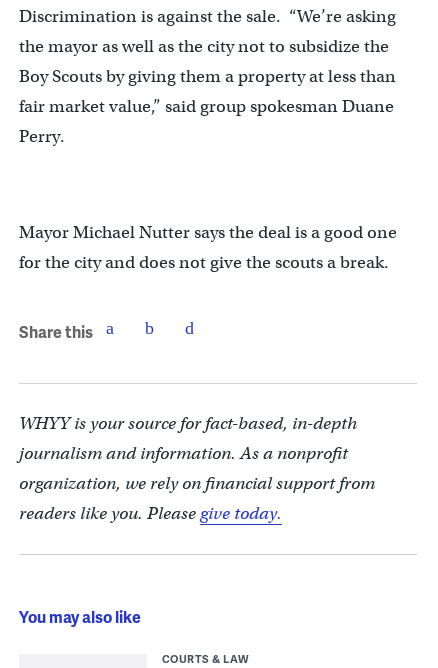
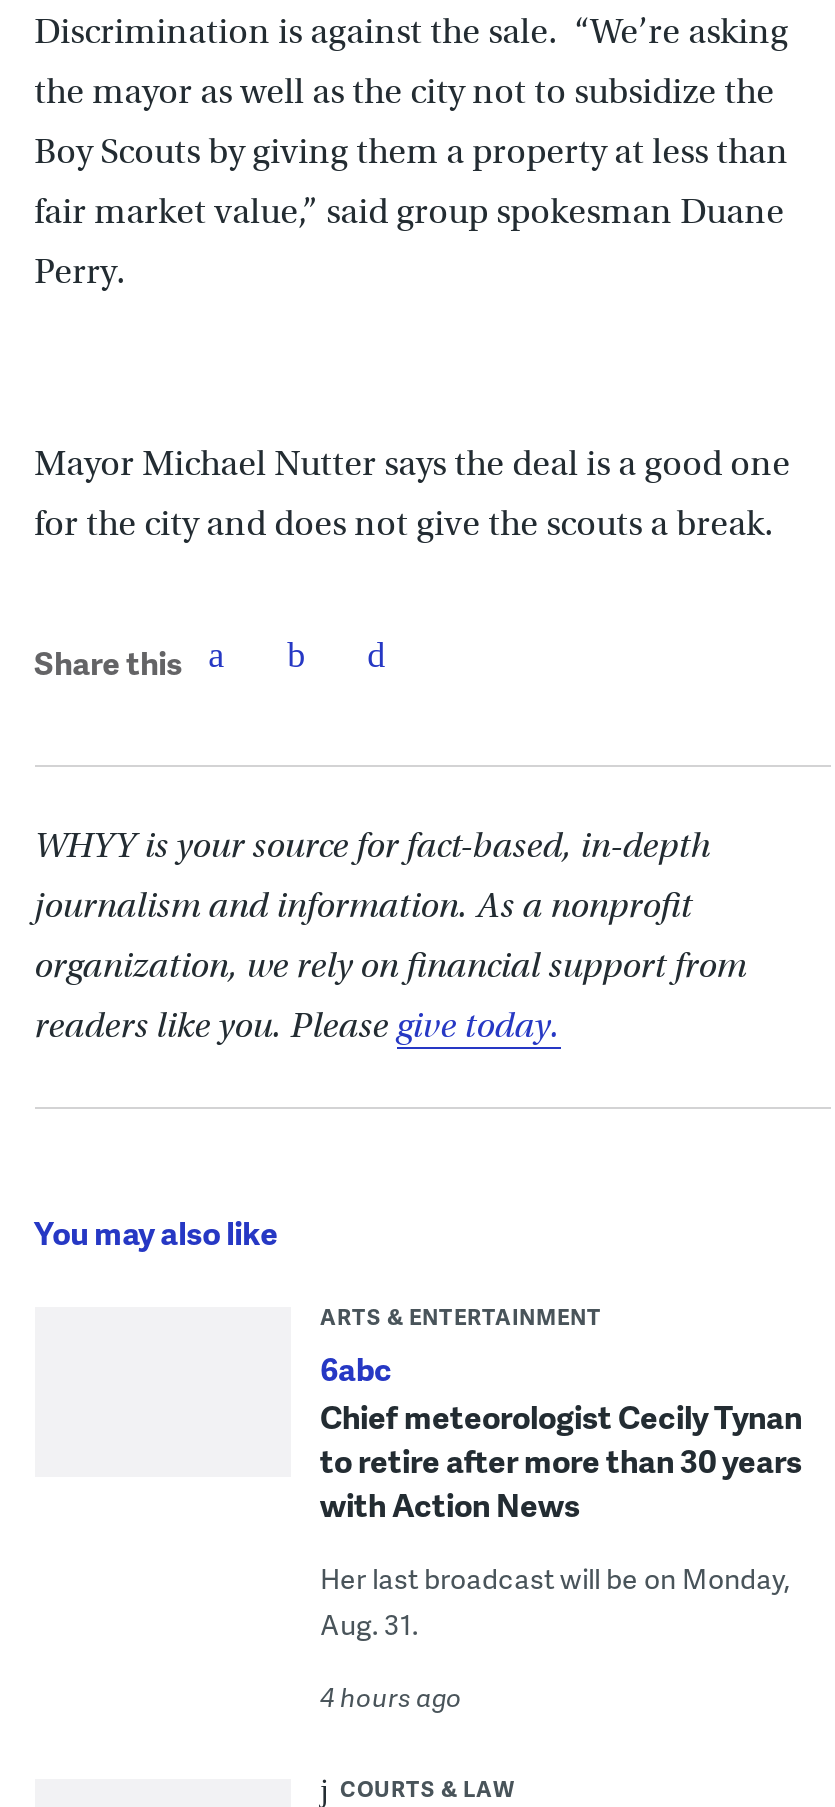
+ ARTS & ENTERTAINMENT
+ 6abc
+ Chief meteorologist Cecily Tynan
+ to retire after more than 30 years
+ with Action News
+ Her last broadcast will be on Monday,
+ Aug. 31.
+ 4 hours ago
